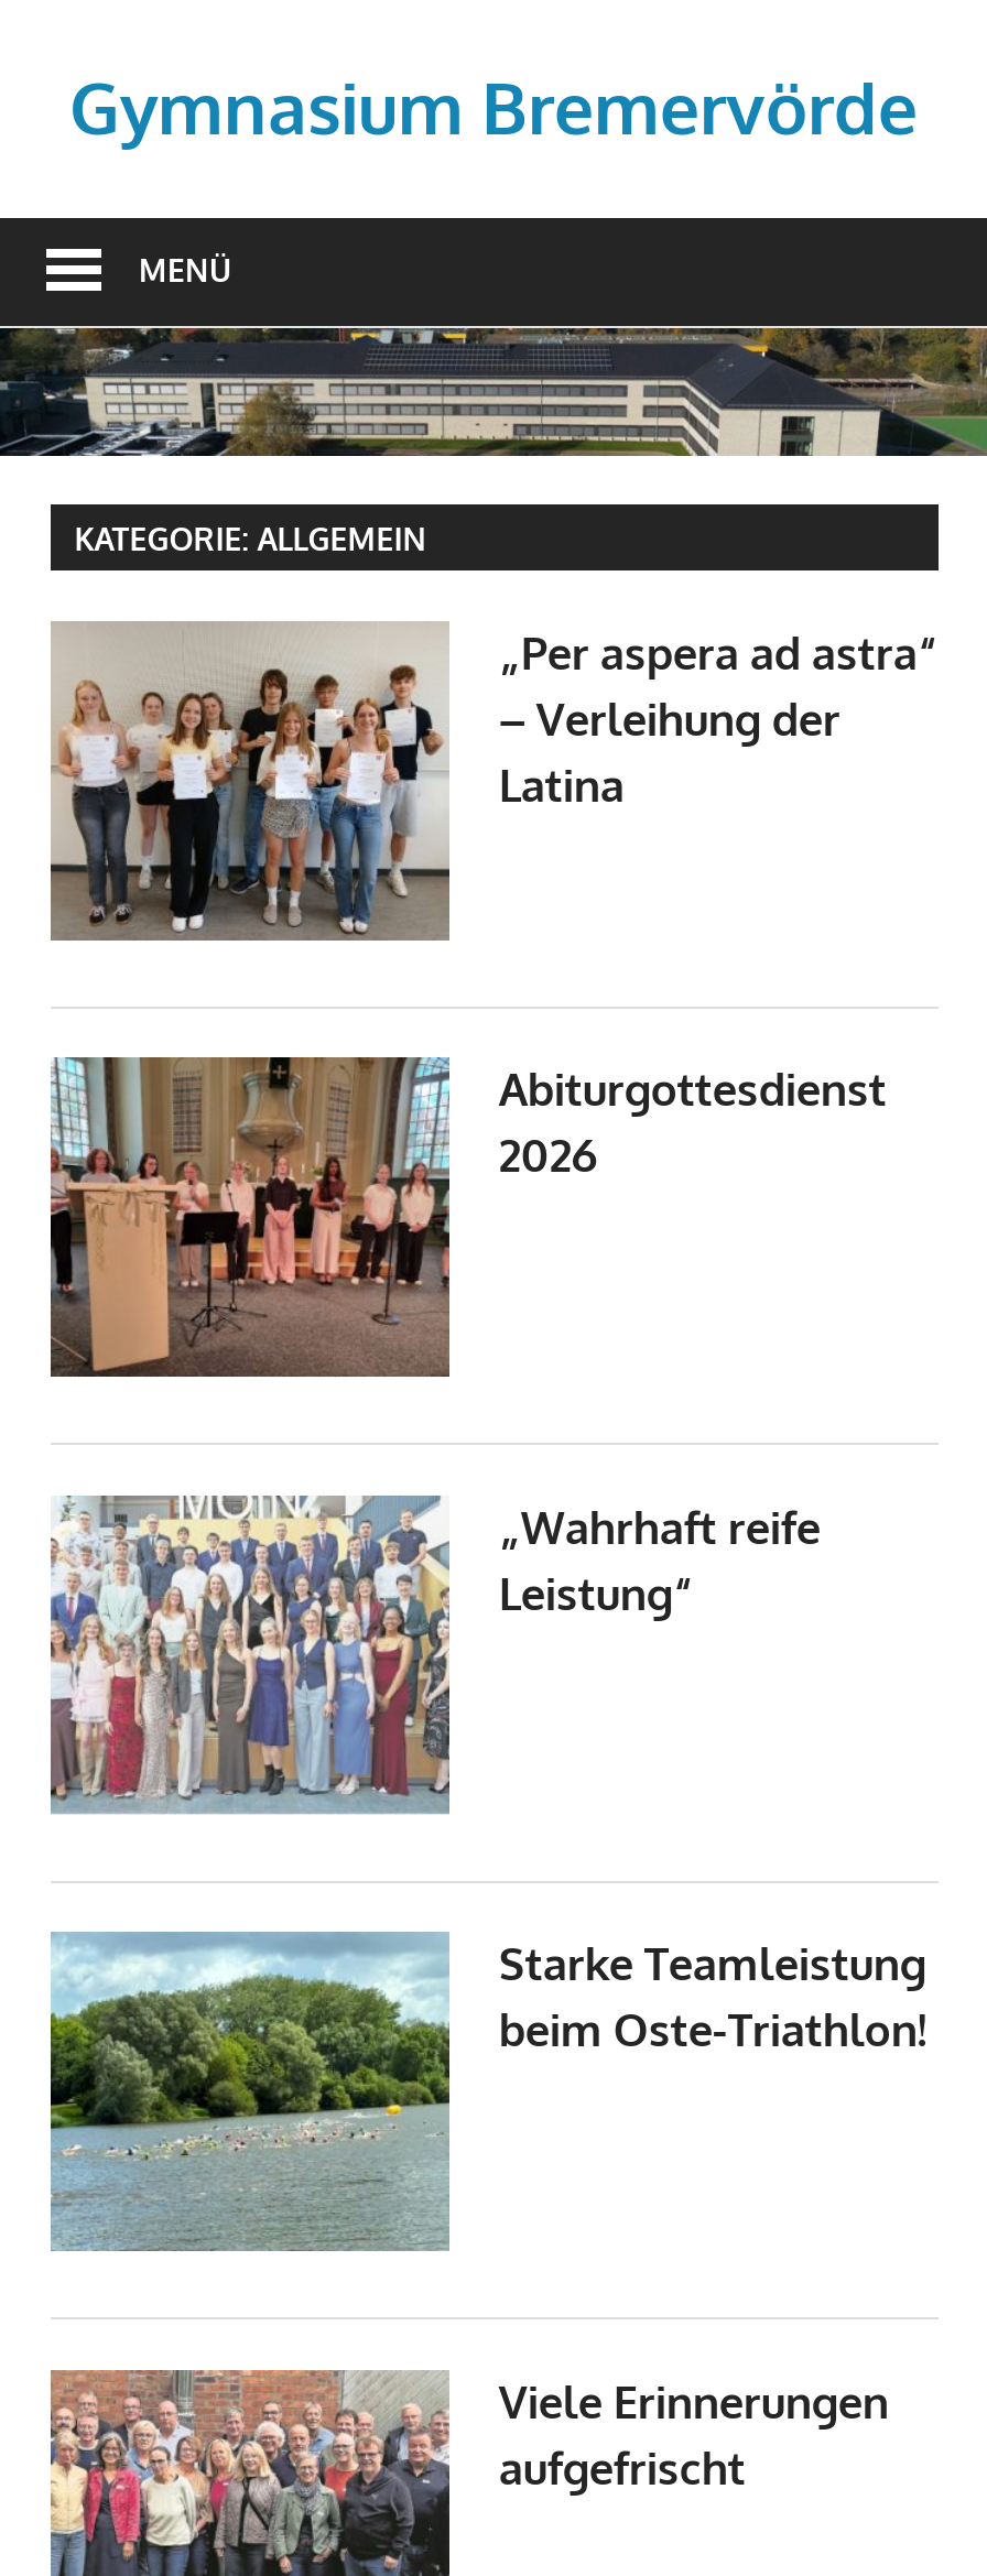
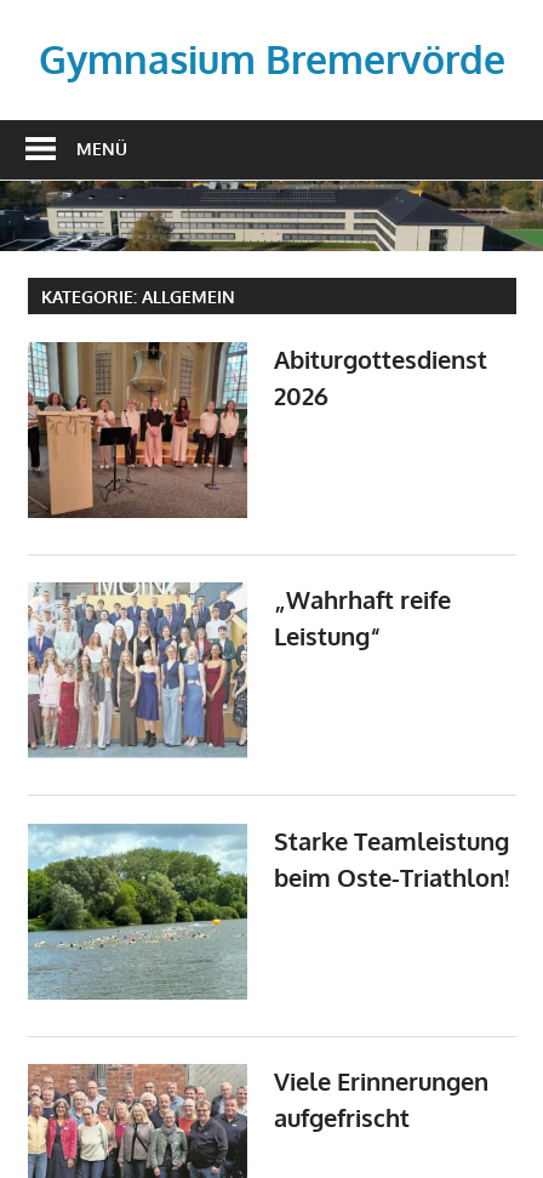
- [image]
- „Per aspera ad astra“
- – Verleihung der
- Latina
